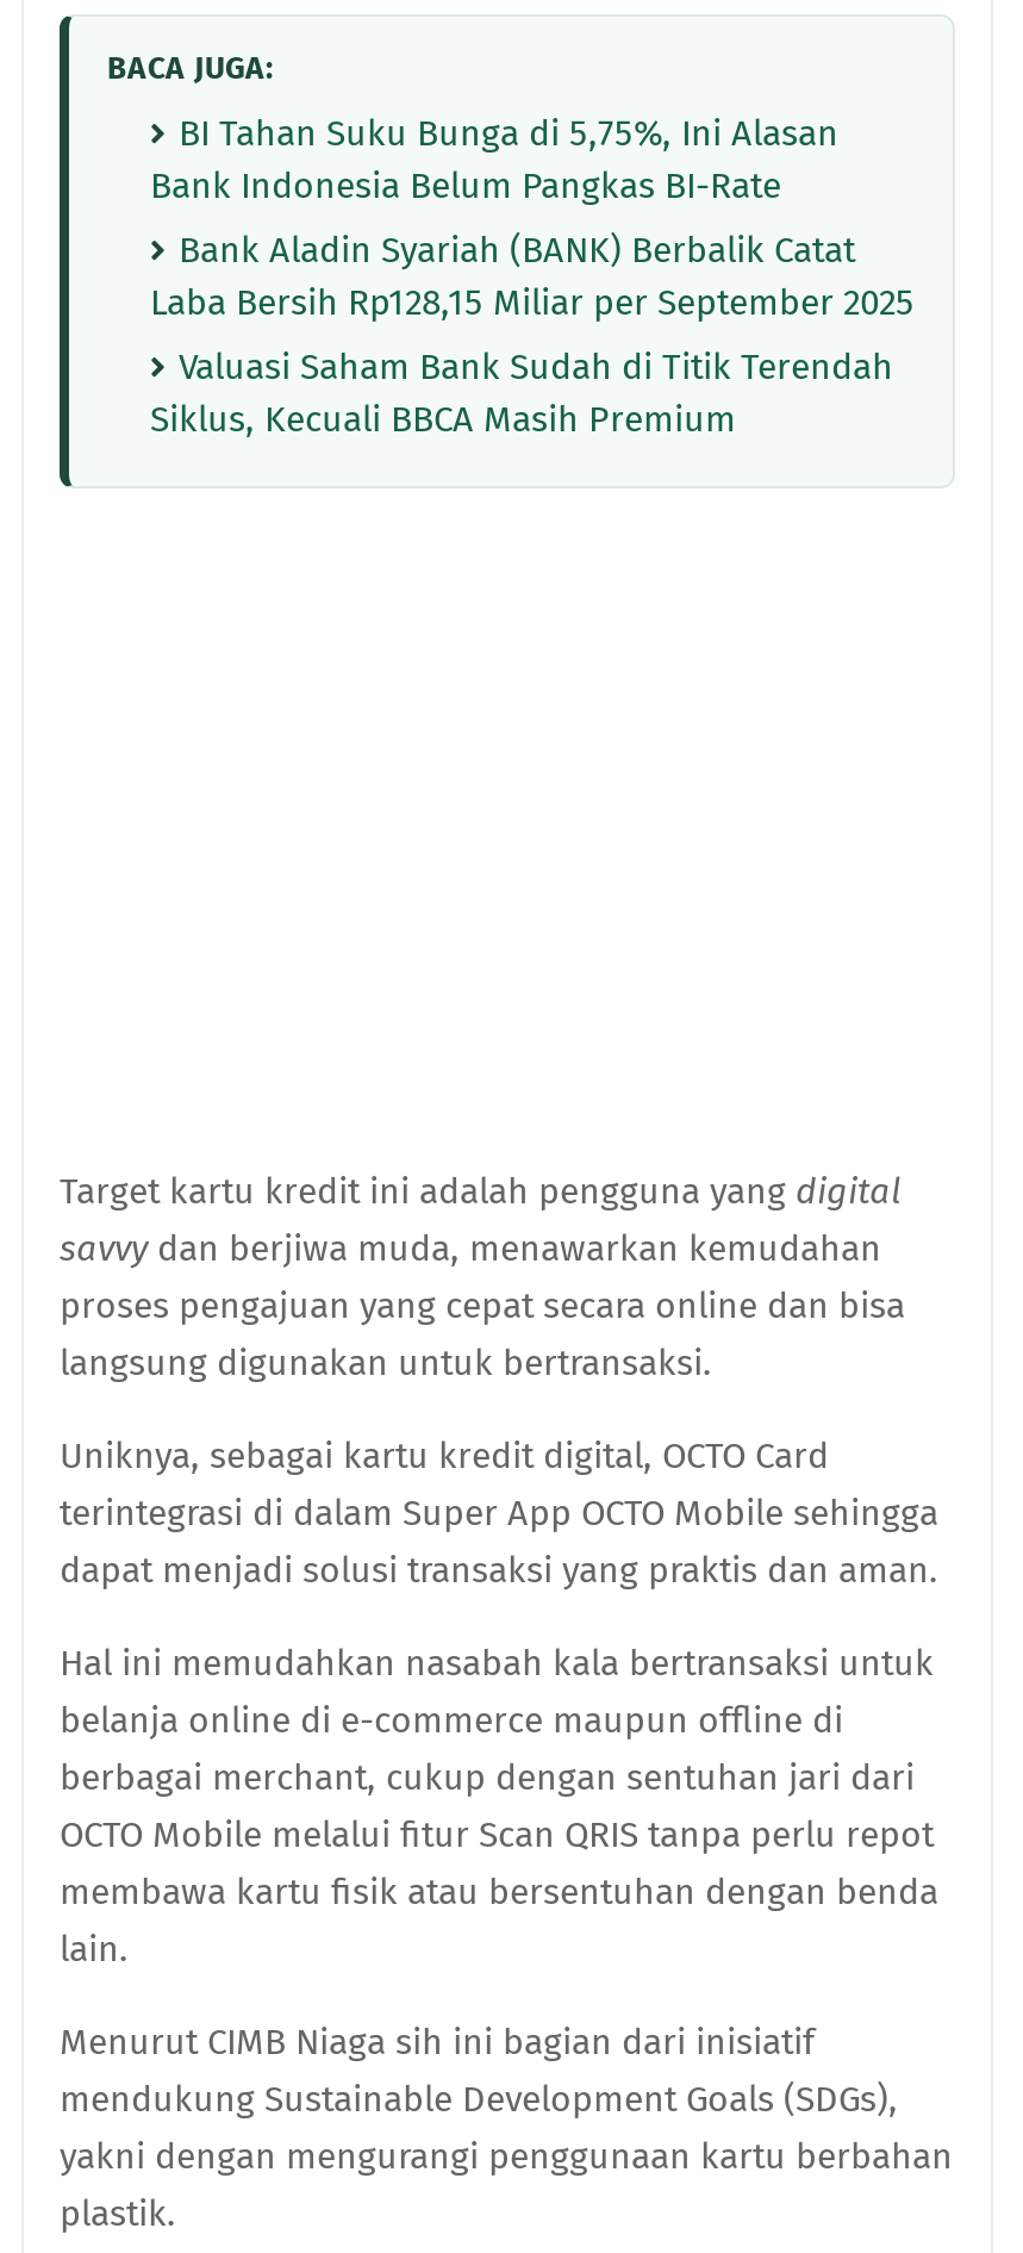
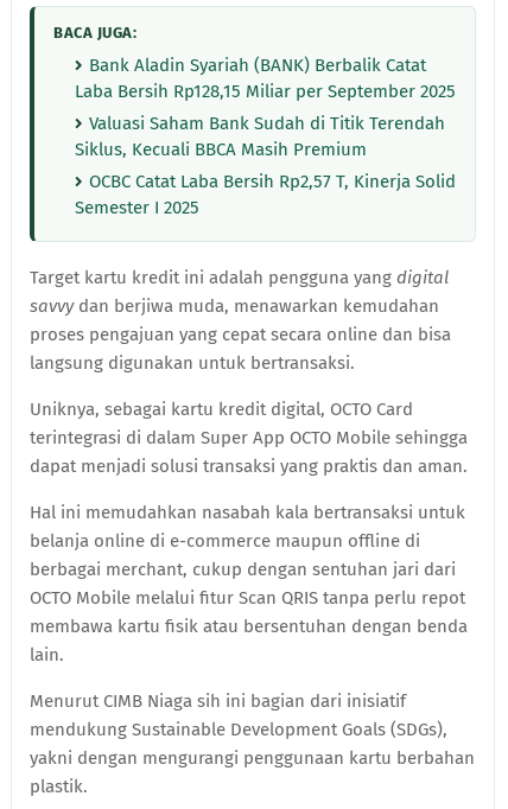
- BI Tahan Suku Bunga di 5,75%, Ini Alasan
- Bank Indonesia Belum Pangkas BI-Rate

+ OCBC Catat Laba Bersih Rp2,57 T, Kinerja Solid
+ Semester I 2025
